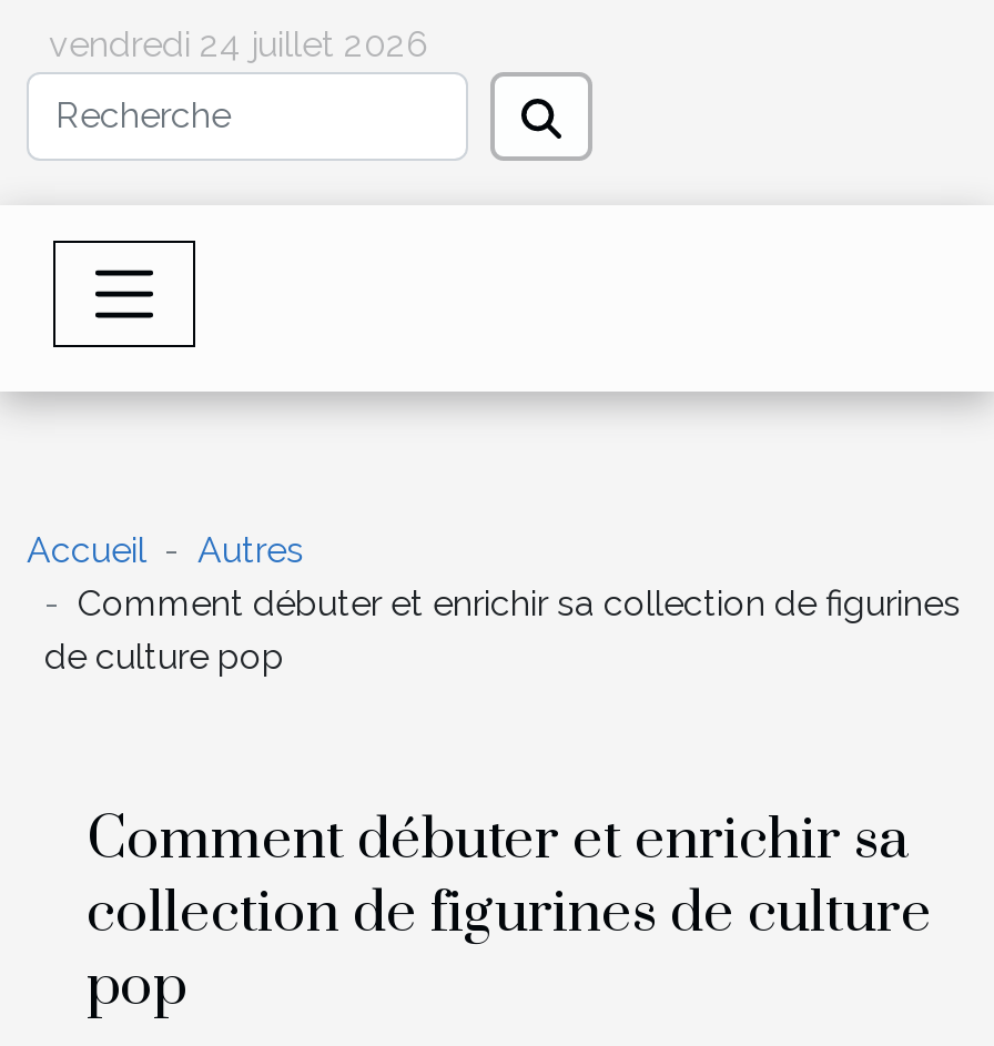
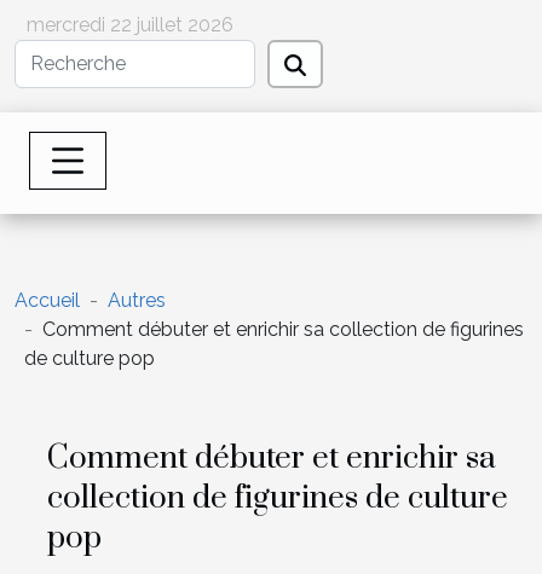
- vendredi 24 juillet 2026
+ mercredi 22 juillet 2026
